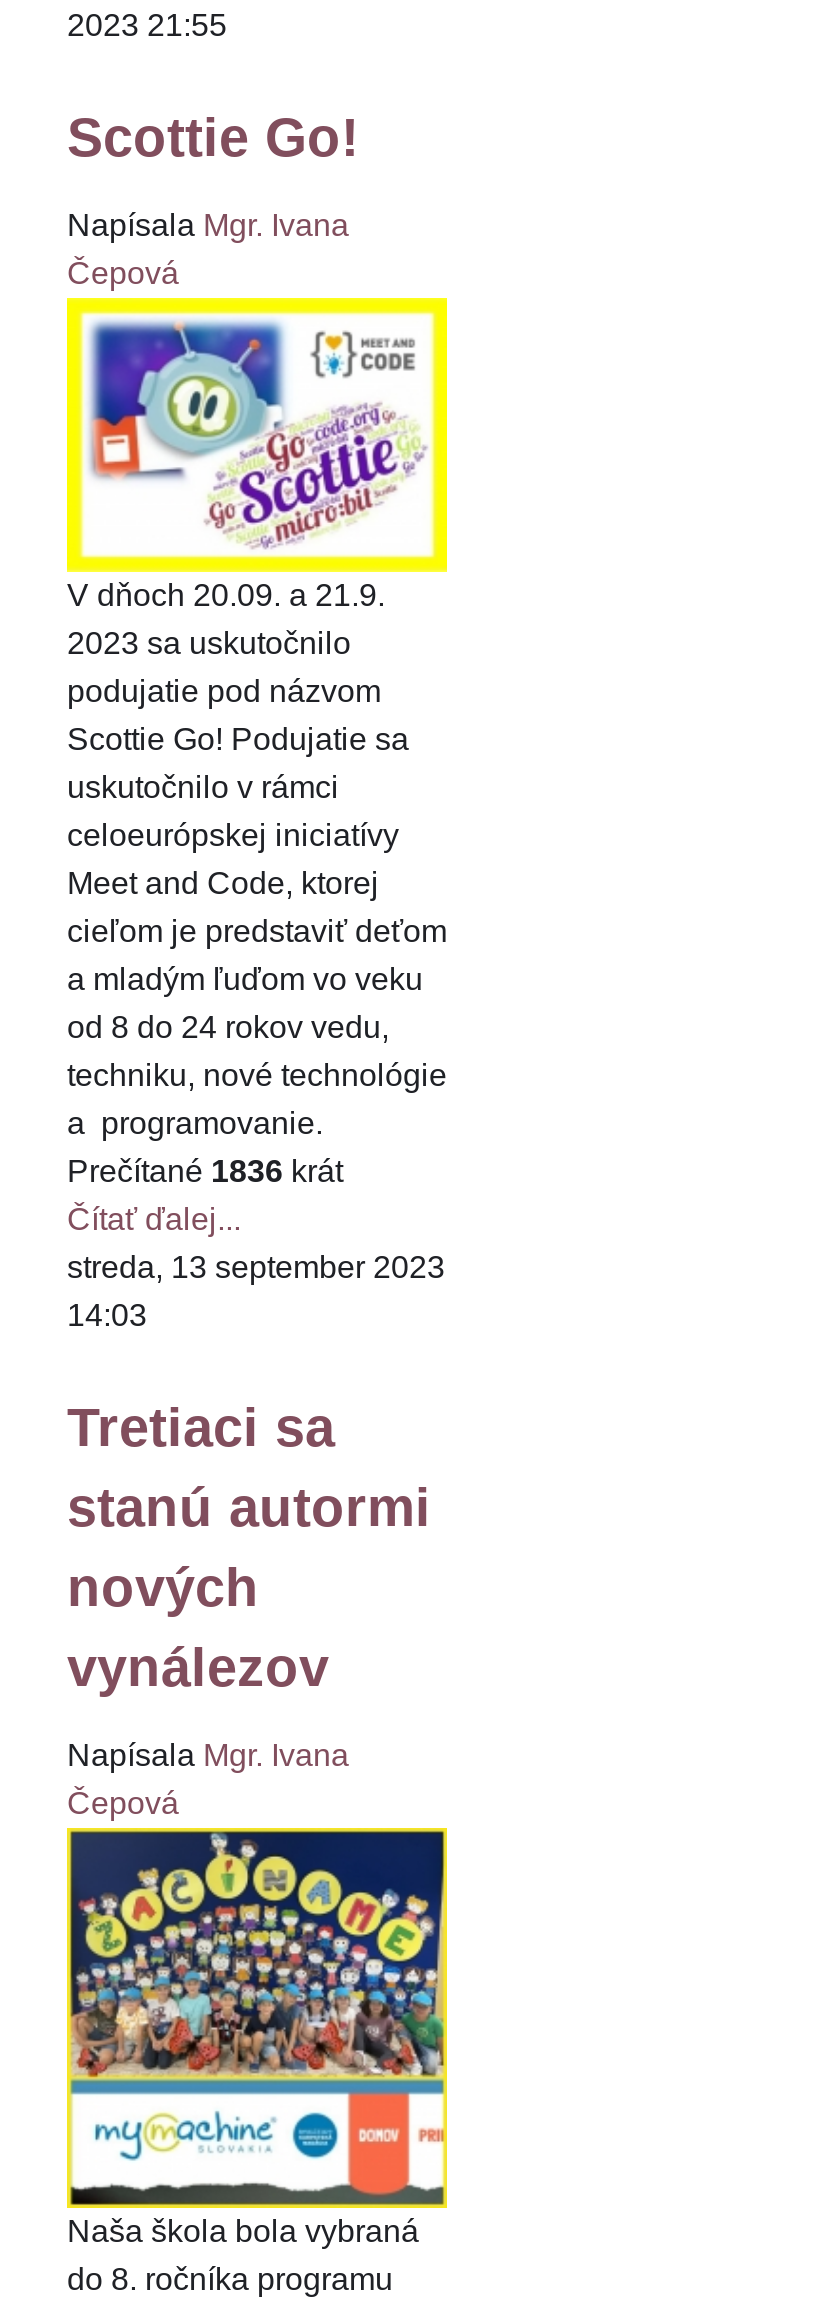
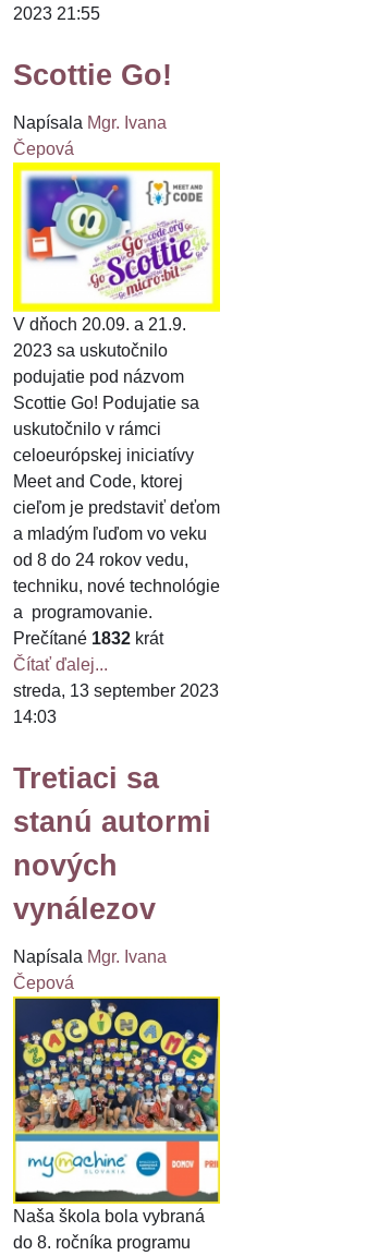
- Prečítané 1836 krát
+ Prečítané 1832 krát
